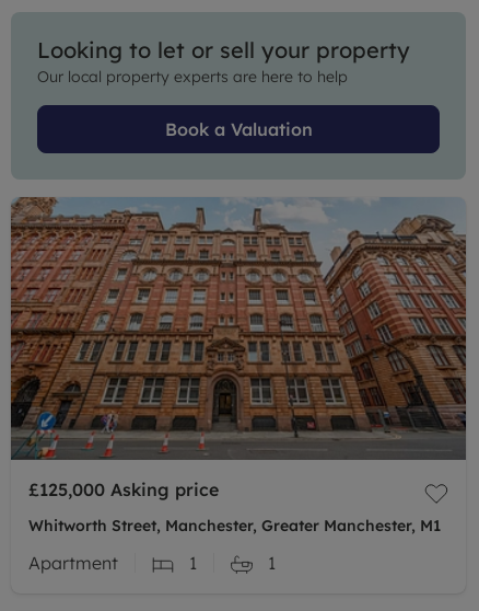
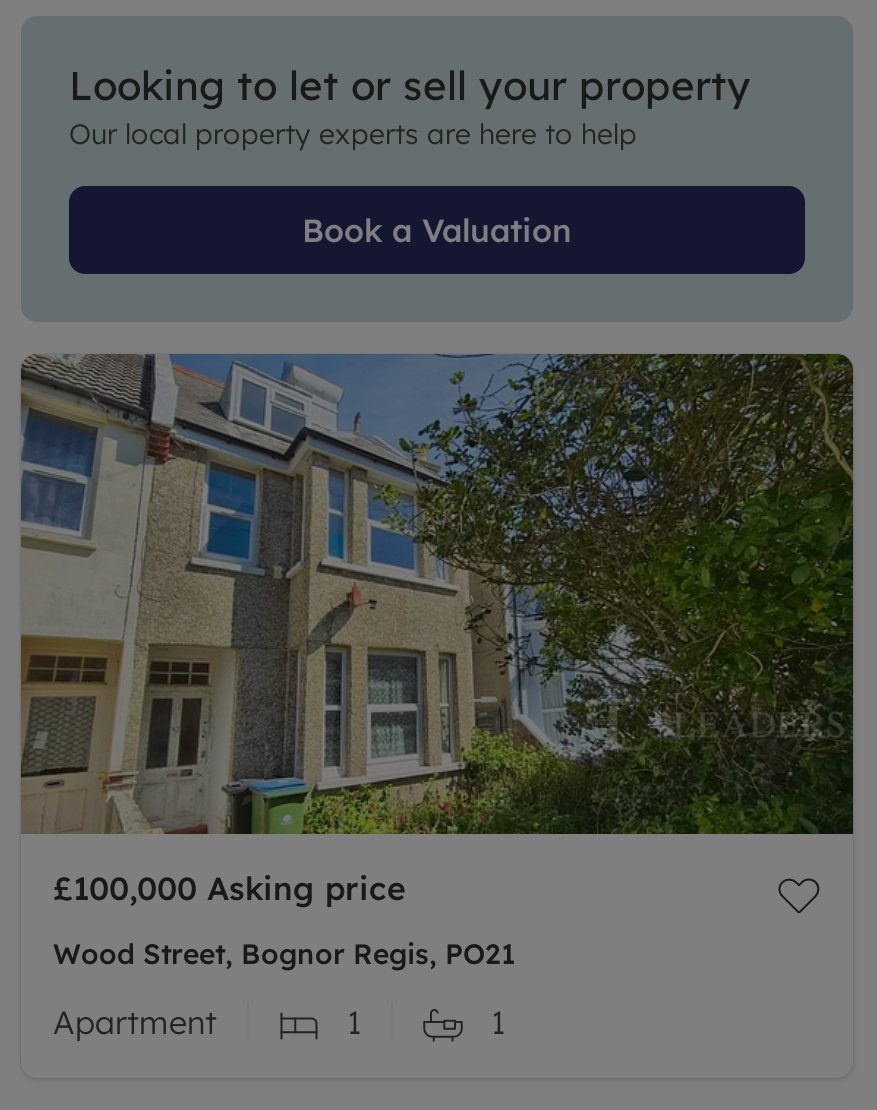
- [image]
- £125,000 Asking price
+ [image]
+ £100,000 Asking price

- Whitworth Street, Manchester, Greater Manchester, M1
+ Wood Street, Bognor Regis, PO21
